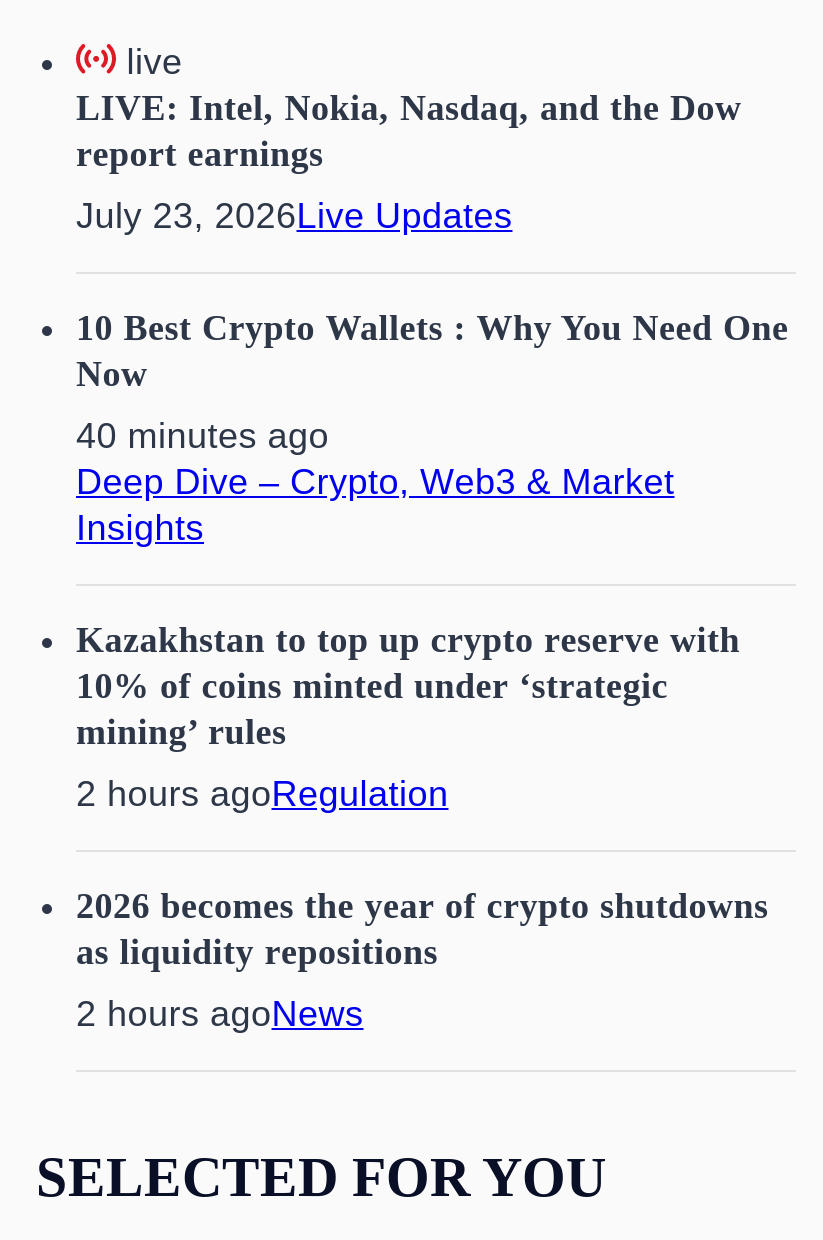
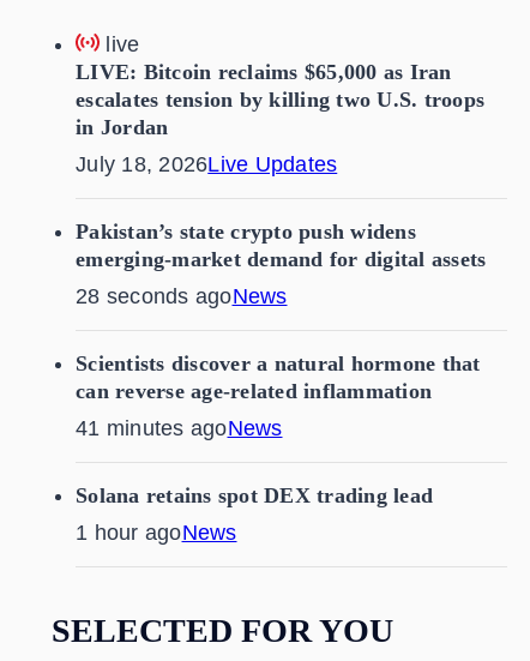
- LIVE: Intel, Nokia, Nasdaq, and the Dow
- report earnings
+ LIVE: Bitcoin reclaims $65,000 as Iran
+ escalates tension by killing two U.S. troops
+ in Jordan

- July 23, 2026Live Updates
+ July 18, 2026Live Updates

- 10 Best Crypto Wallets : Why You Need One
- Now
+ Pakistan’s state crypto push widens
+ emerging-market demand for digital assets

- 40 minutes ago
- Deep Dive – Crypto, Web3 & Market
- Insights
+ 28 seconds agoNews

- Kazakhstan to top up crypto reserve with
- 10% of coins minted under ‘strategic
- mining’ rules
+ Scientists discover a natural hormone that
+ can reverse age-related inflammation

- 2 hours agoRegulation
+ 41 minutes agoNews

- 2026 becomes the year of crypto shutdowns
- as liquidity repositions
+ Solana retains spot DEX trading lead

- 2 hours agoNews
+ 1 hour agoNews
